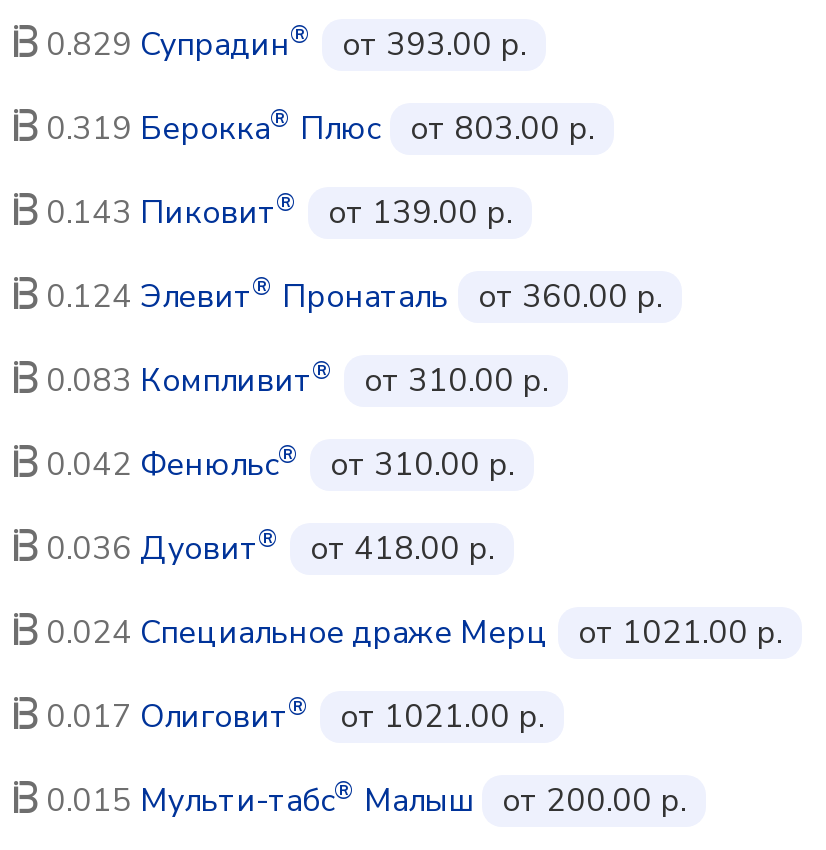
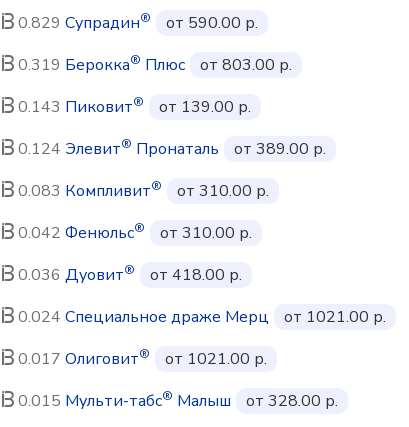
- от 393.00 р.
+ от 590.00 р.

- от 360.00 р.
+ от 389.00 р.

- от 200.00 р.
+ от 328.00 р.
